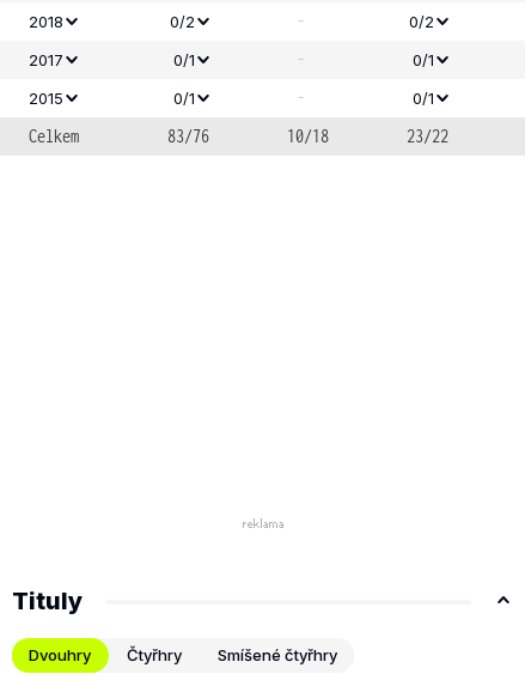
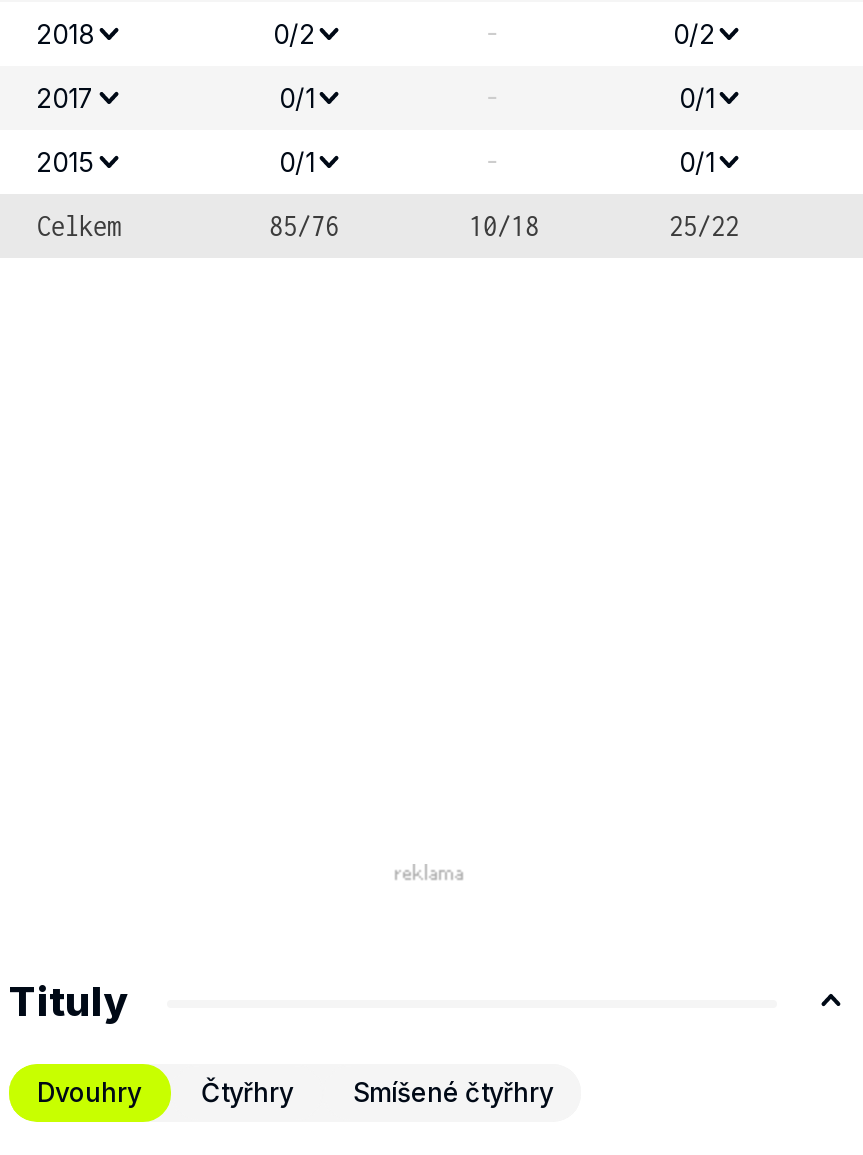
- 83/76
+ 85/76

- 23/22
+ 25/22
